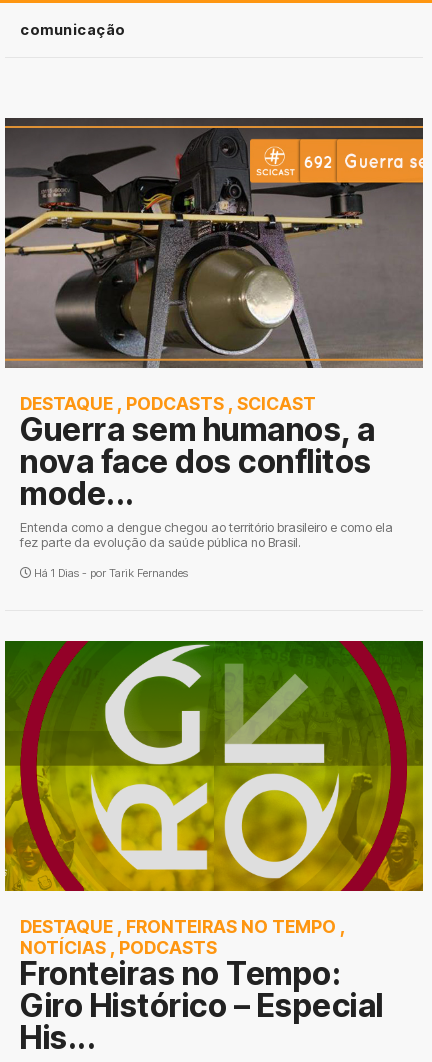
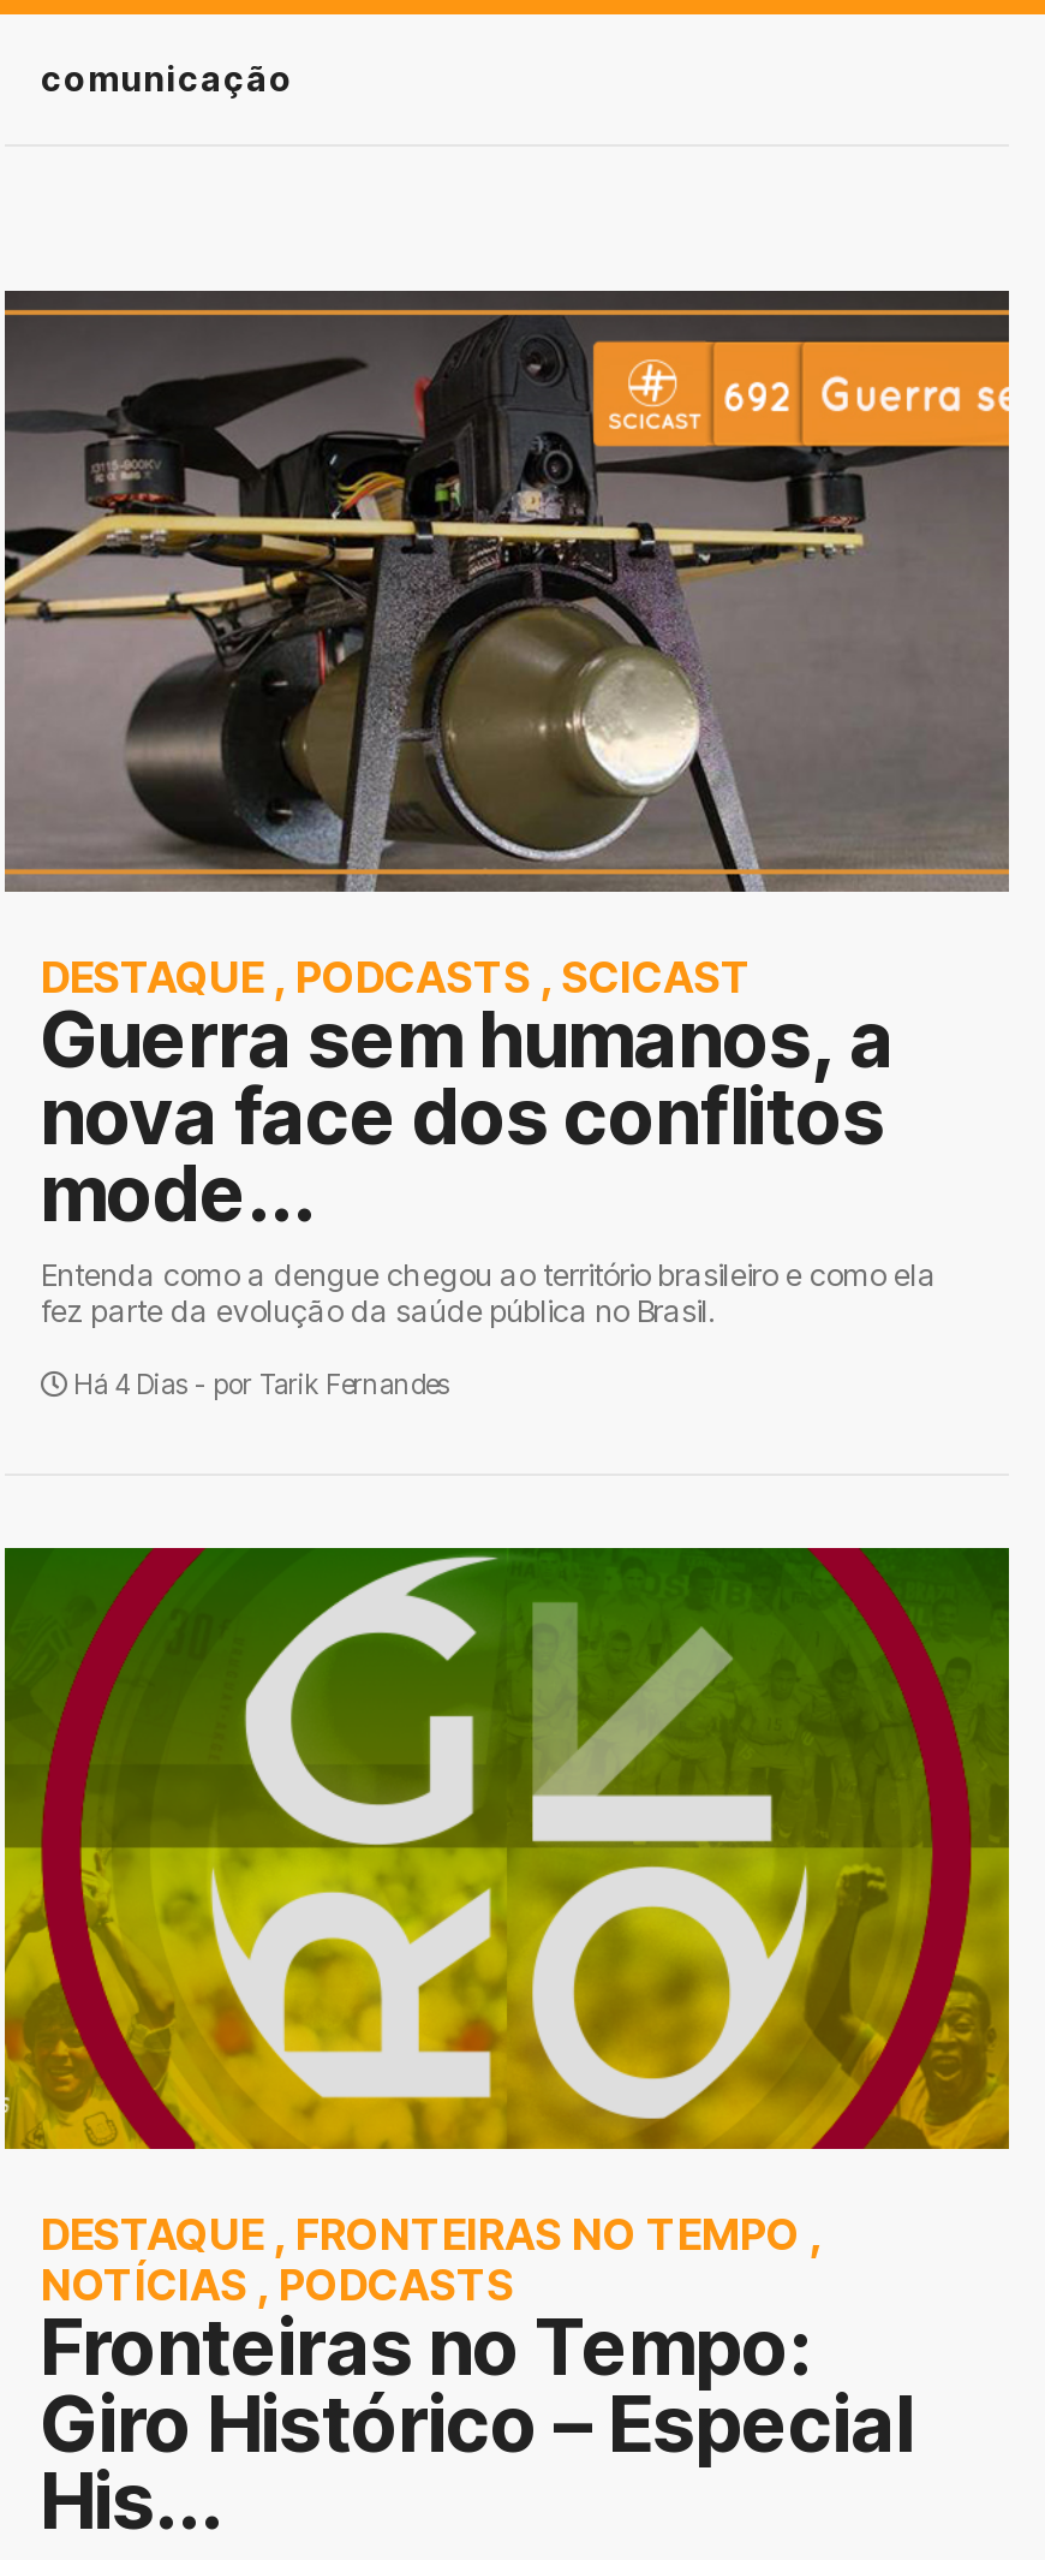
- Há 1 Dias - por Tarik Fernandes
+ Há 4 Dias - por Tarik Fernandes
